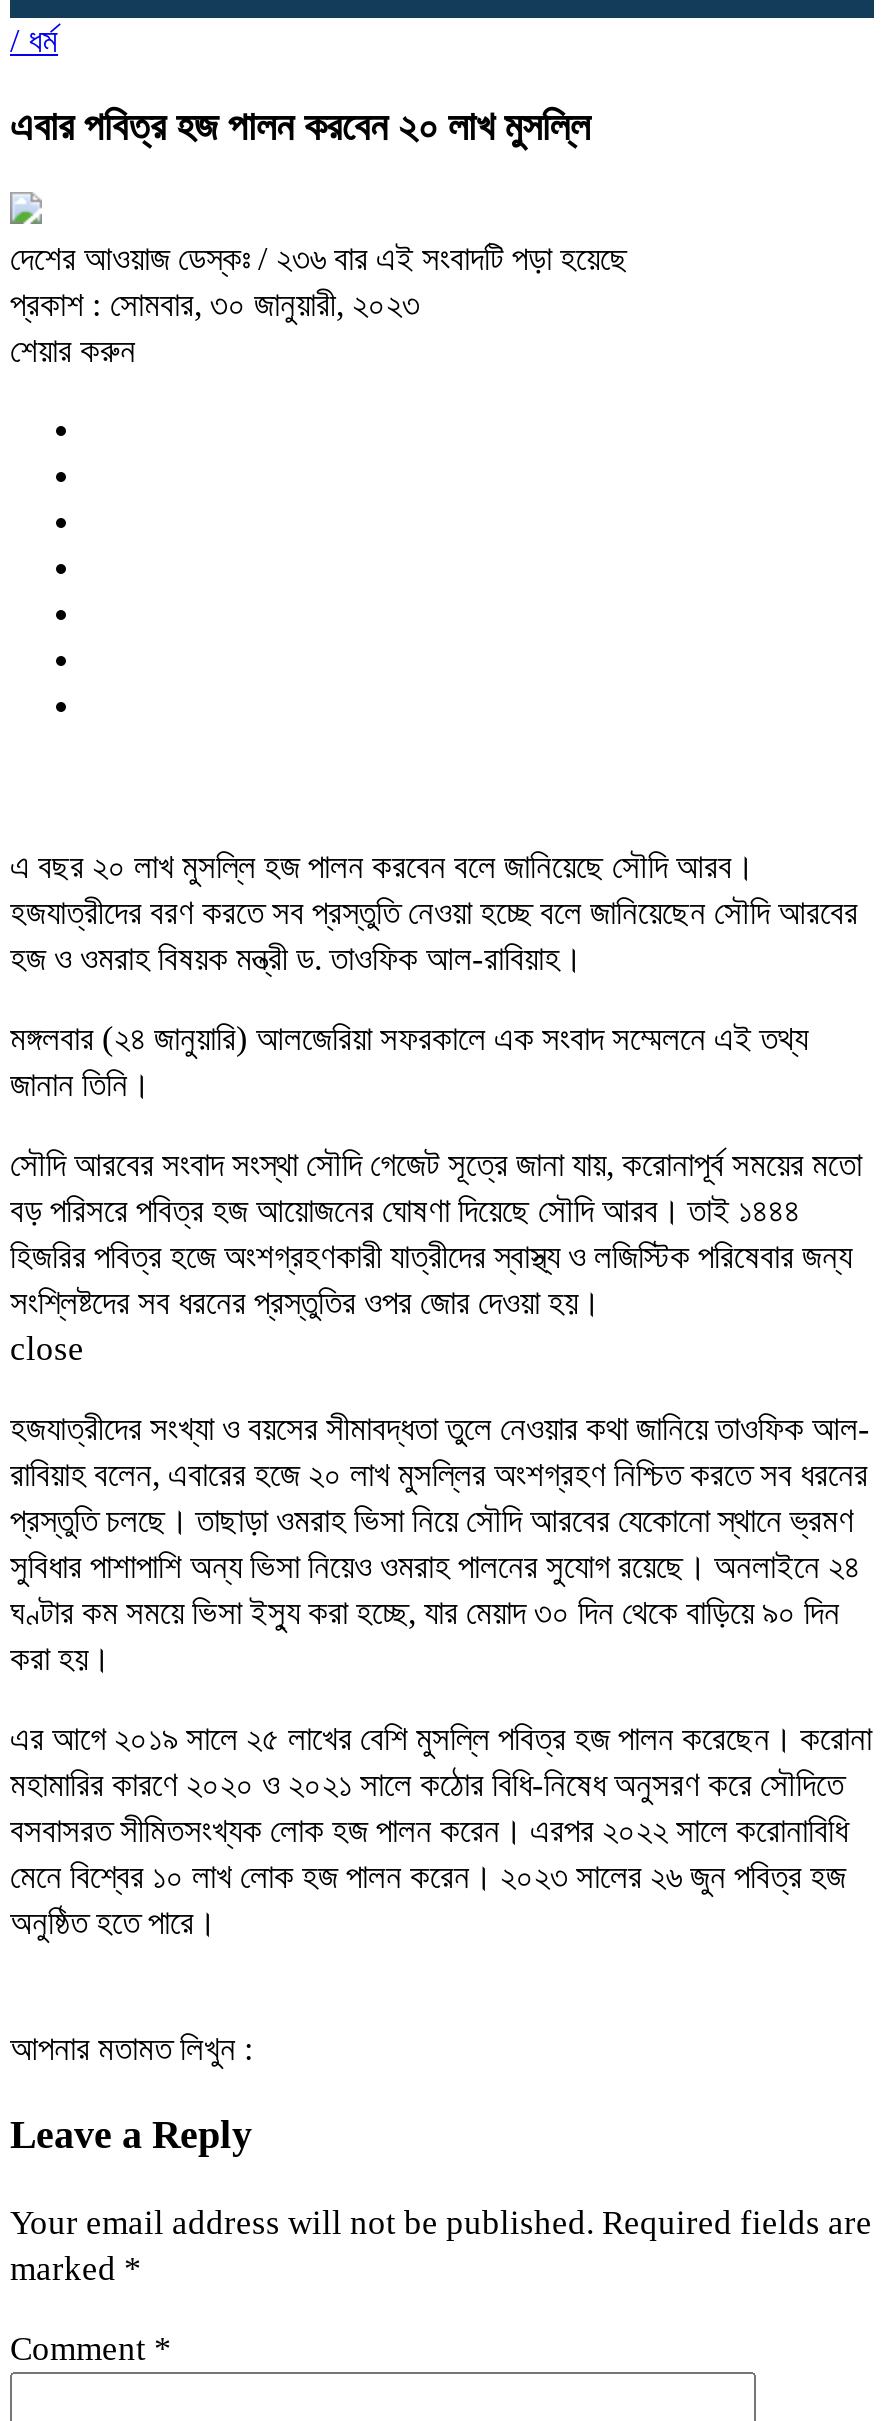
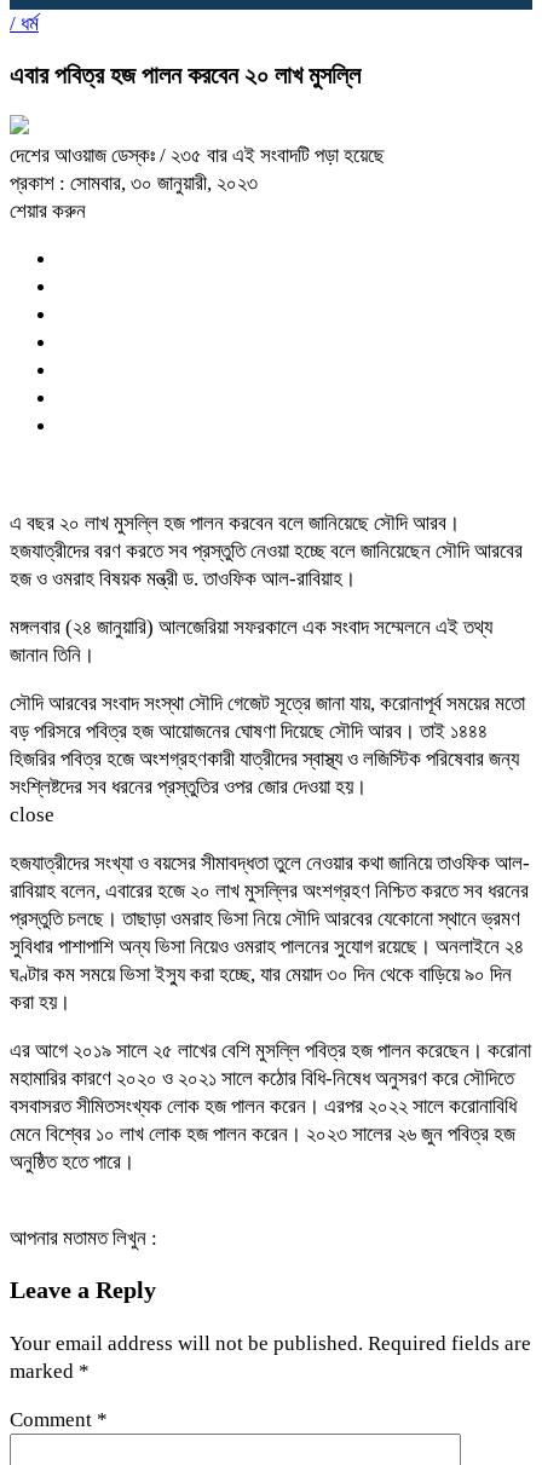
- দেশের আওয়াজ ডেস্কঃ / ২৩৬ বার এই সংবাদটি পড়া হয়েছে
+ দেশের আওয়াজ ডেস্কঃ / ২৩৫ বার এই সংবাদটি পড়া হয়েছে
